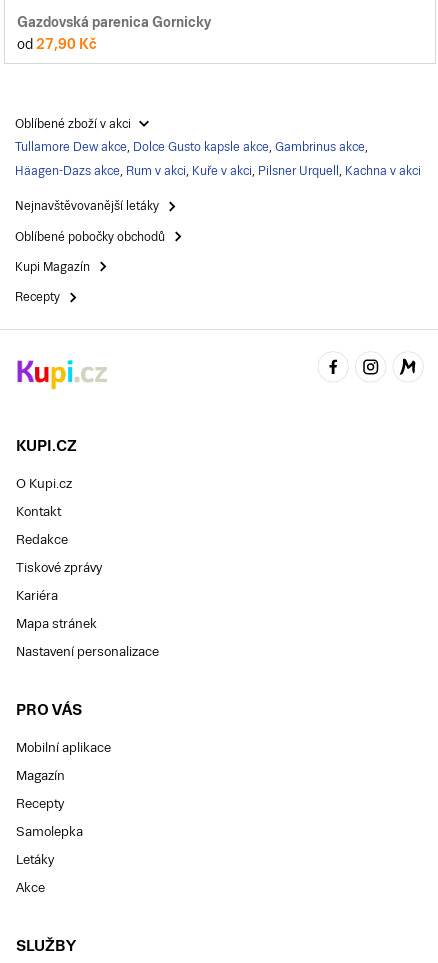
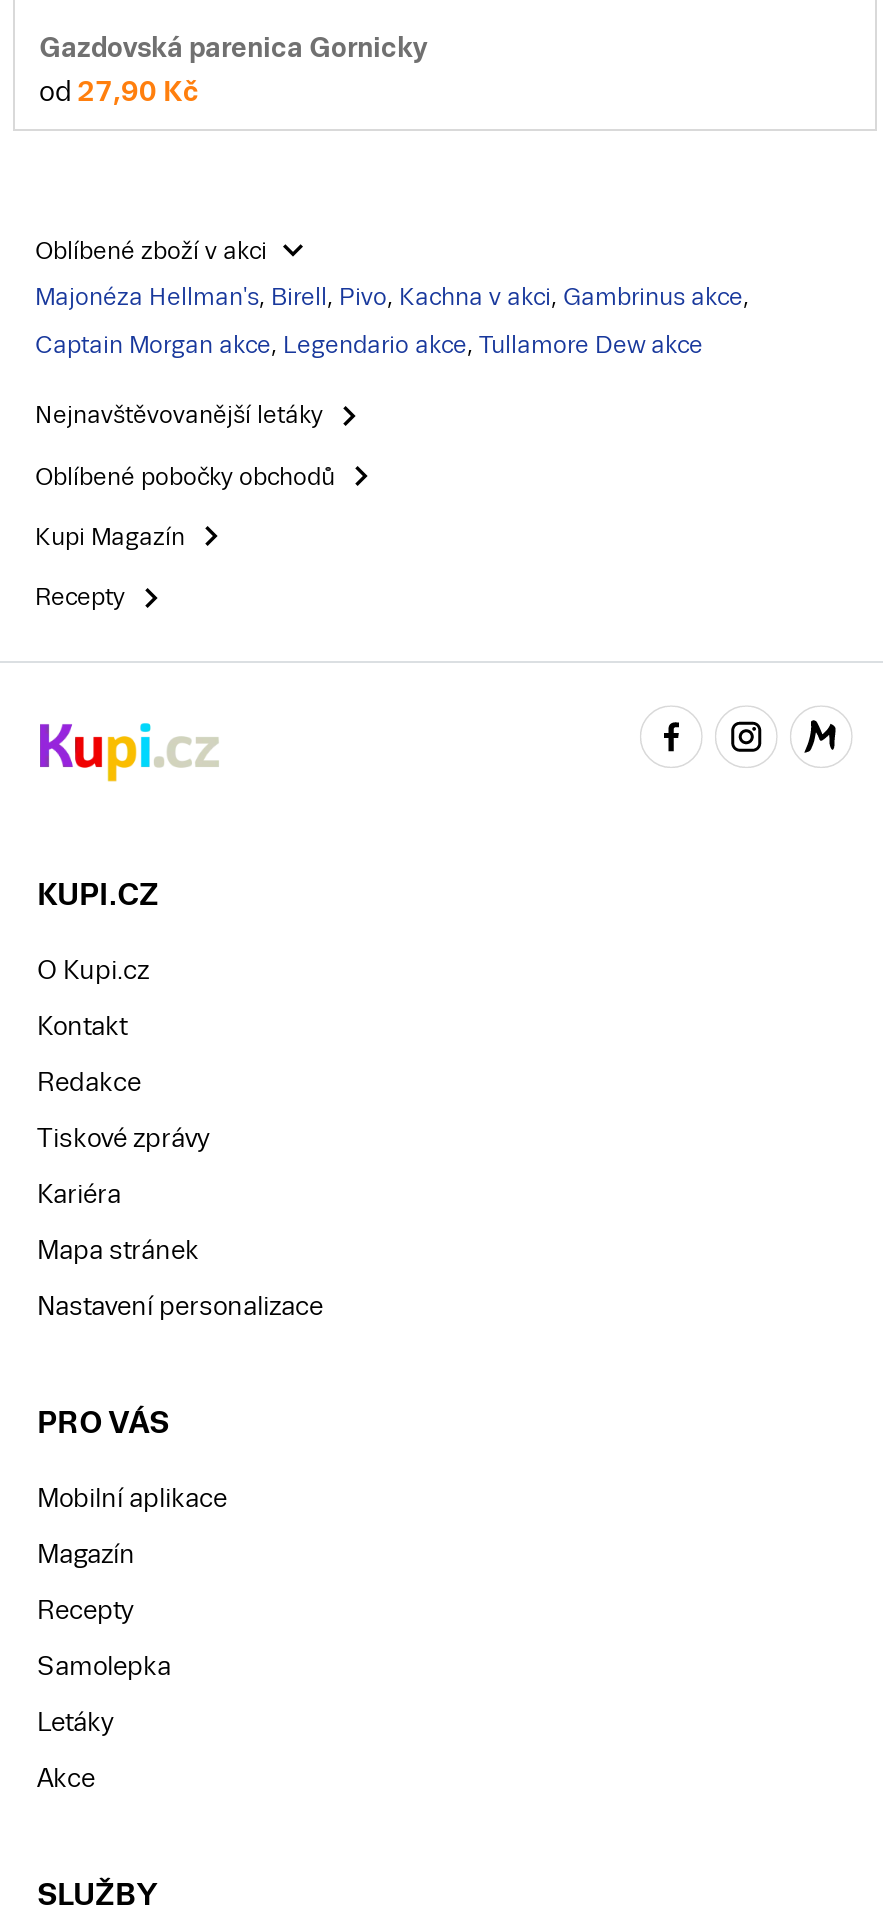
- Tullamore Dew akce, Dolce Gusto kapsle akce, Gambrinus akce,
+ Majonéza Hellman's, Birell, Pivo, Kachna v akci, Gambrinus akce,

- Häagen-Dazs akce, Rum v akci, Kuře v akci, Pilsner Urquell, Kachna v akci
+ Captain Morgan akce, Legendario akce, Tullamore Dew akce
